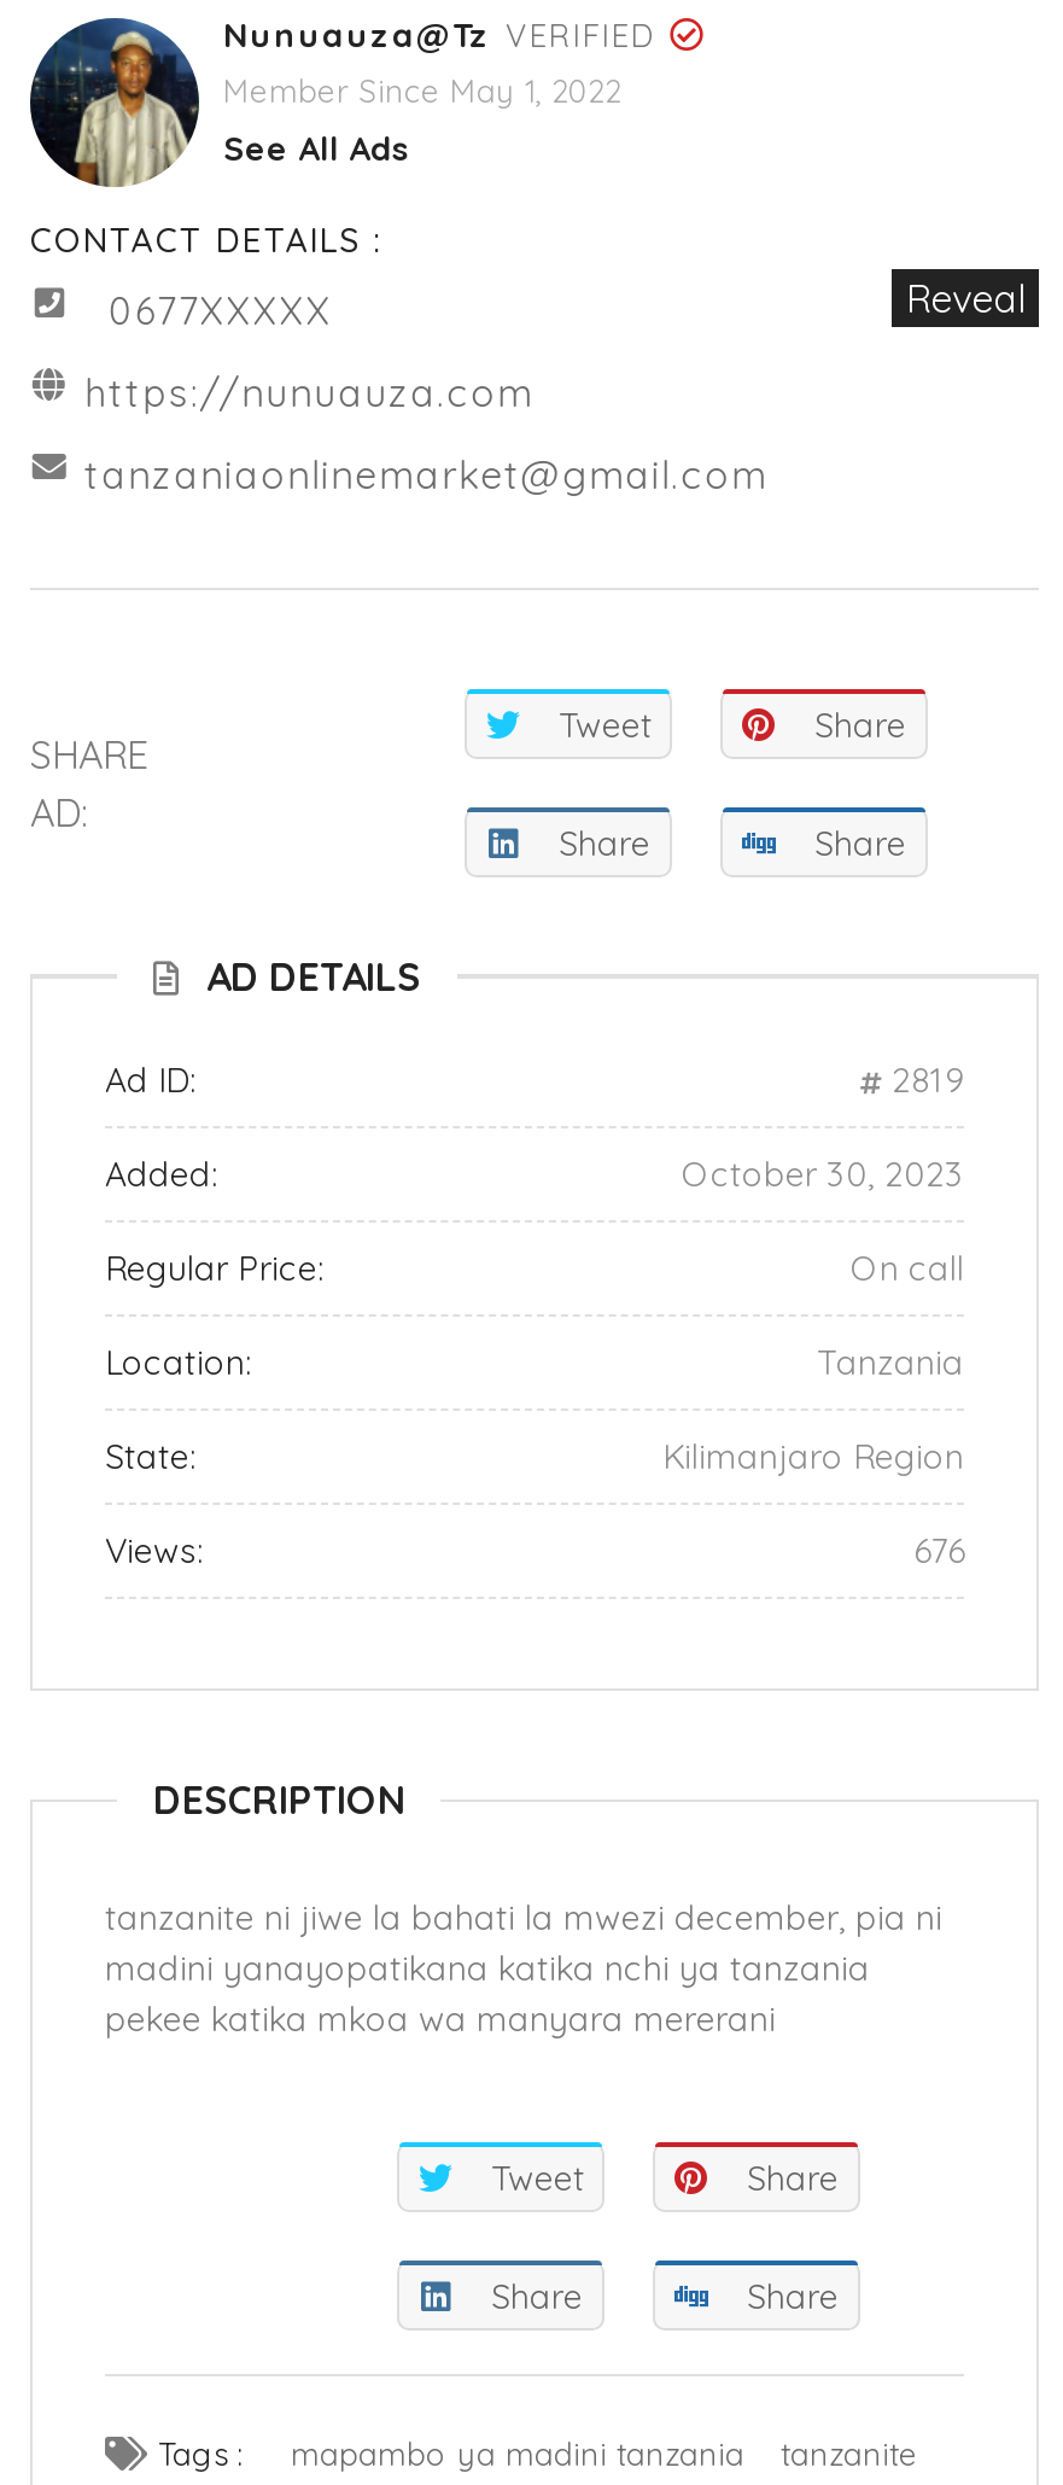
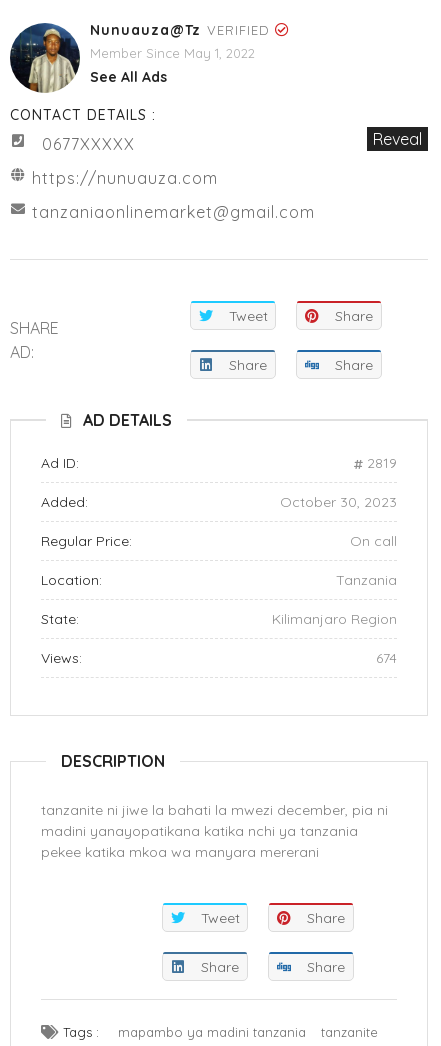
- 676
+ 674
